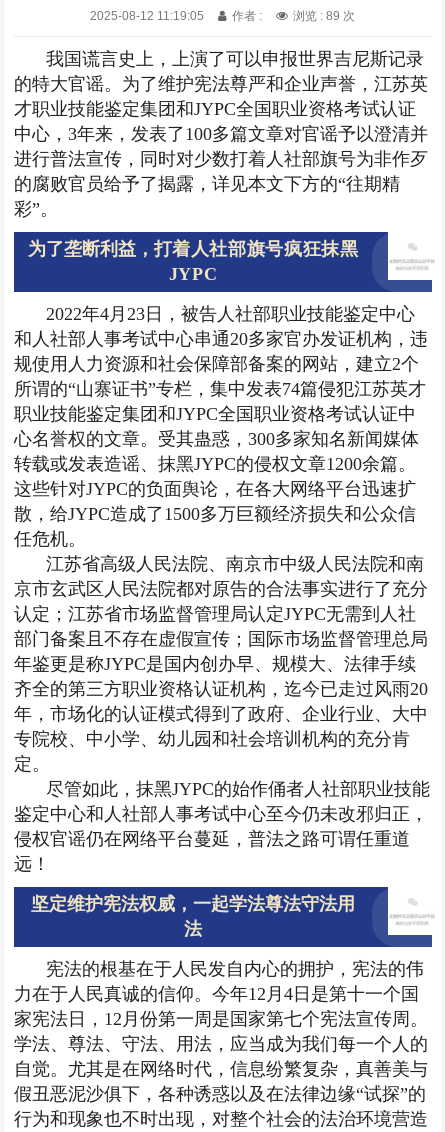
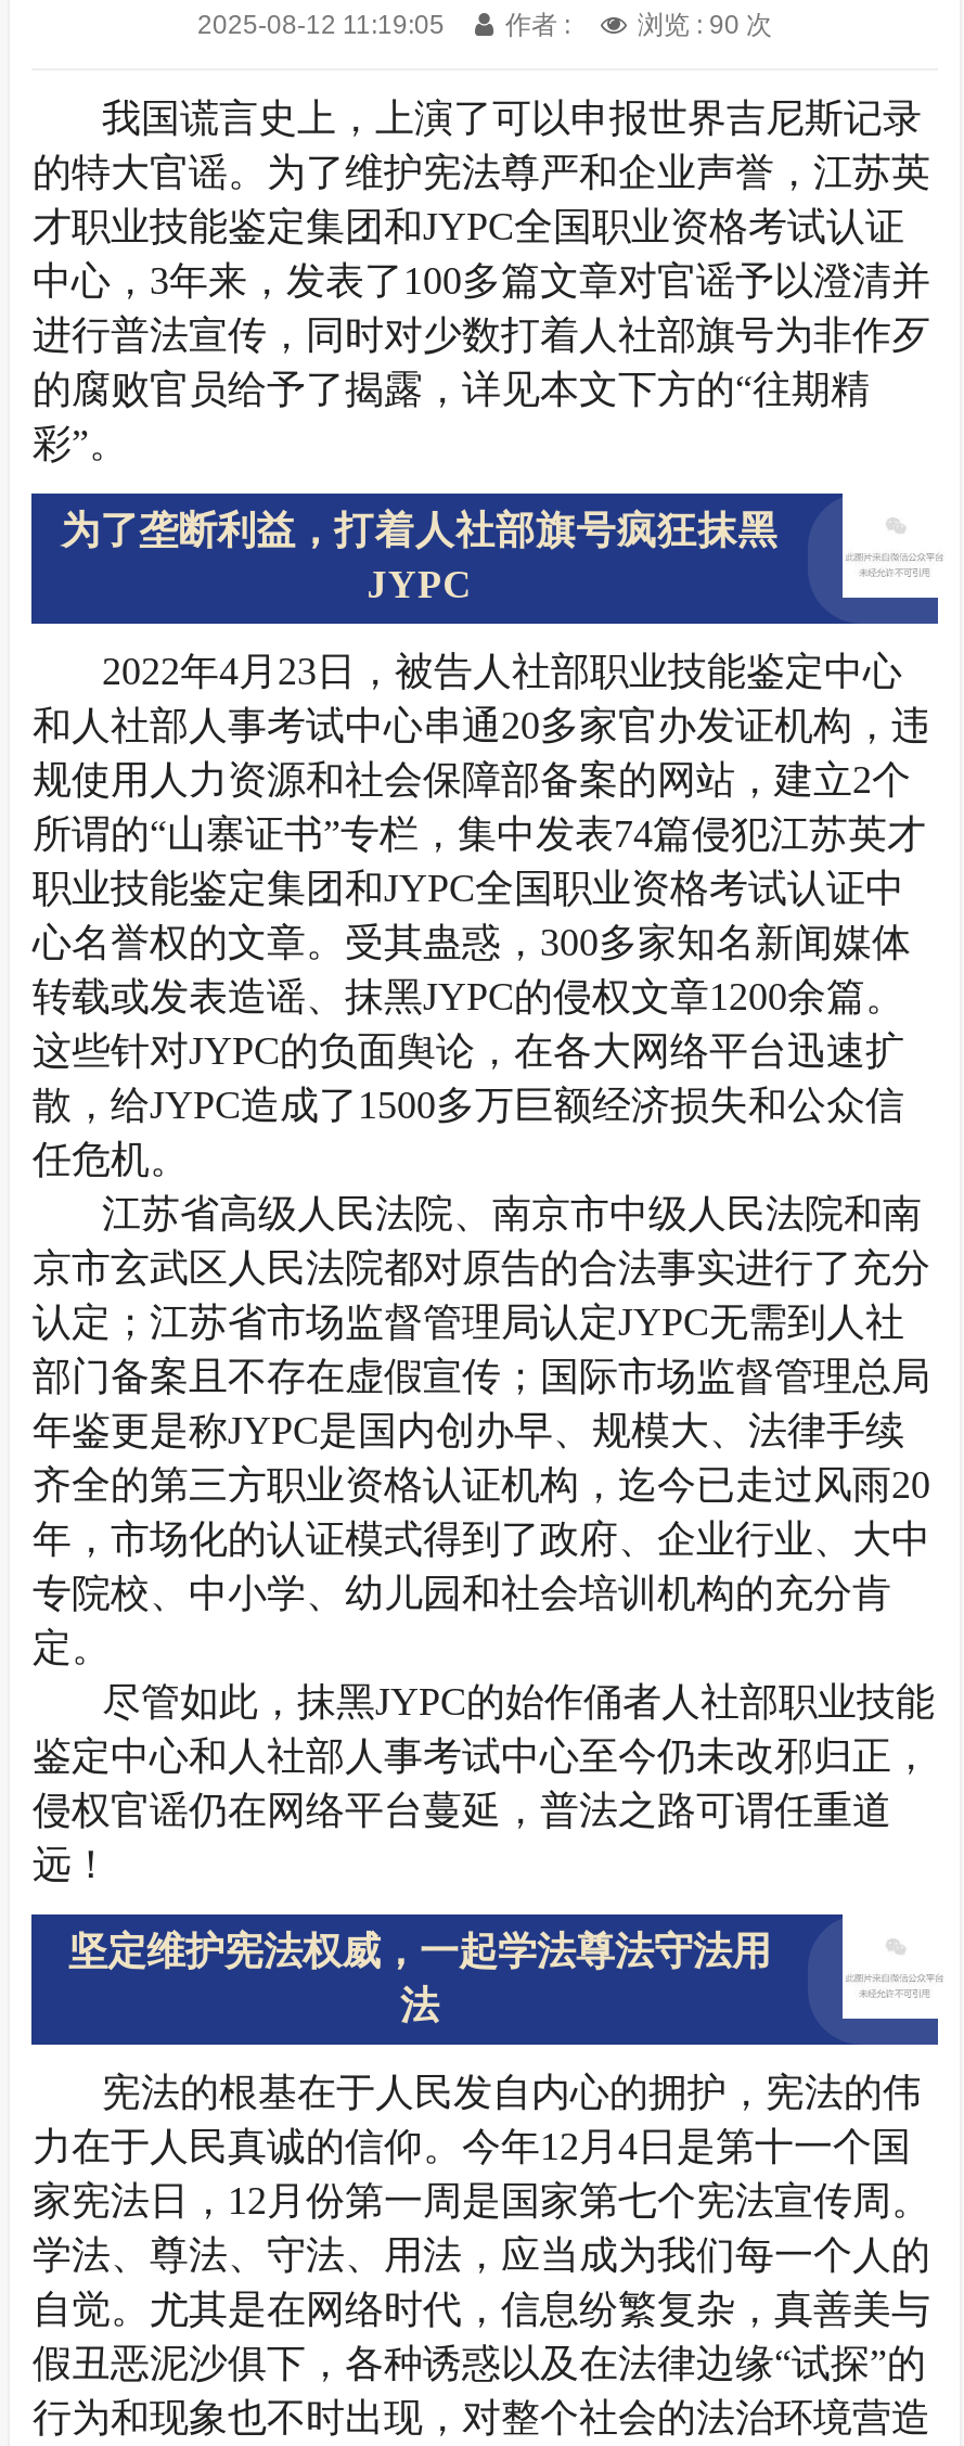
- 浏览 : 89 次
+ 浏览 : 90 次
